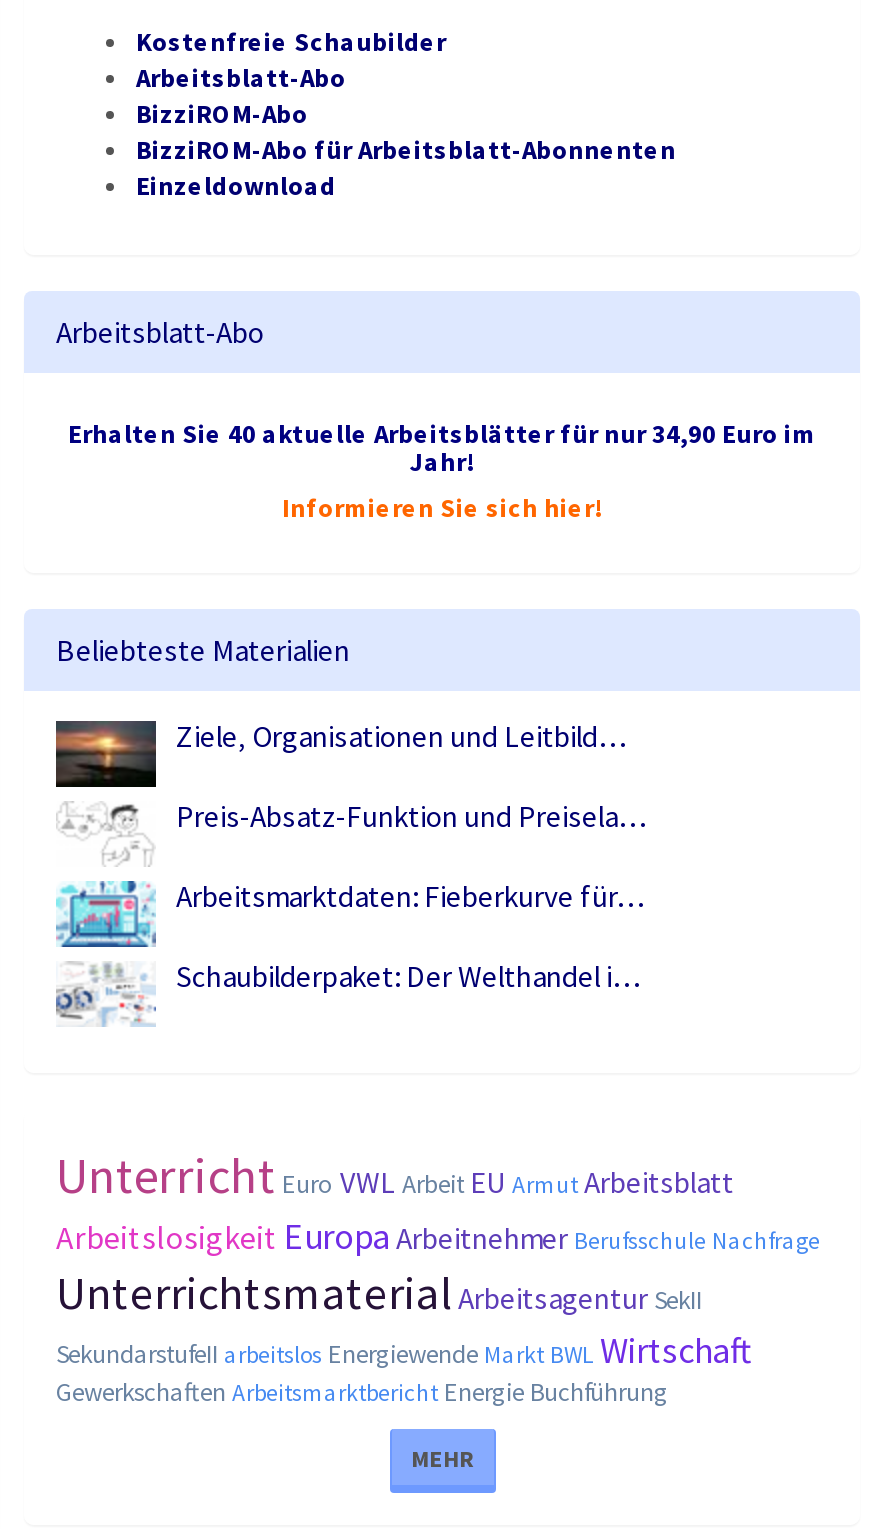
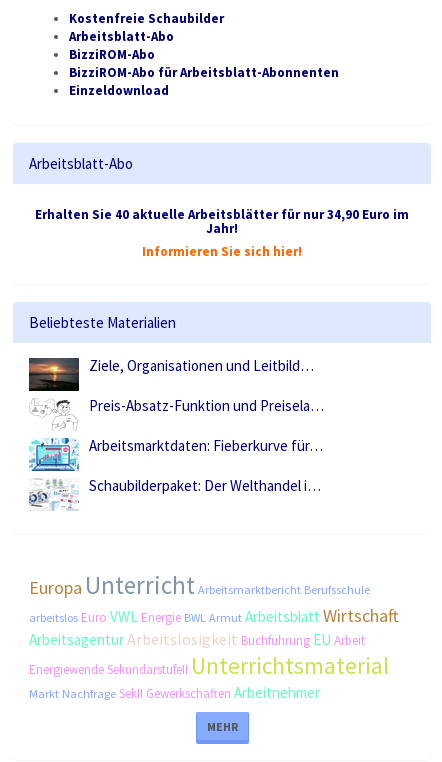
- Unterricht Euro VWL Arbeit EU Armut Arbeitsblatt
- Arbeitslosigkeit Europa Arbeitnehmer Berufsschule Nachfrage
- Unterrichtsmaterial Arbeitsagentur SekII
- SekundarstufeII arbeitslos Energiewende Markt BWL Wirtschaft
- Gewerkschaften Arbeitsmarktbericht Energie Buchführung
+ Europa Unterricht Arbeitsmarktbericht Berufsschule
+ arbeitslos Euro VWL Energie BWL Armut Arbeitsblatt Wirtschaft
+ Arbeitsagentur Arbeitslosigkeit Buchführung EU Arbeit
+ Energiewende SekundarstufeII Unterrichtsmaterial
+ Markt Nachfrage SekII Gewerkschaften Arbeitnehmer
